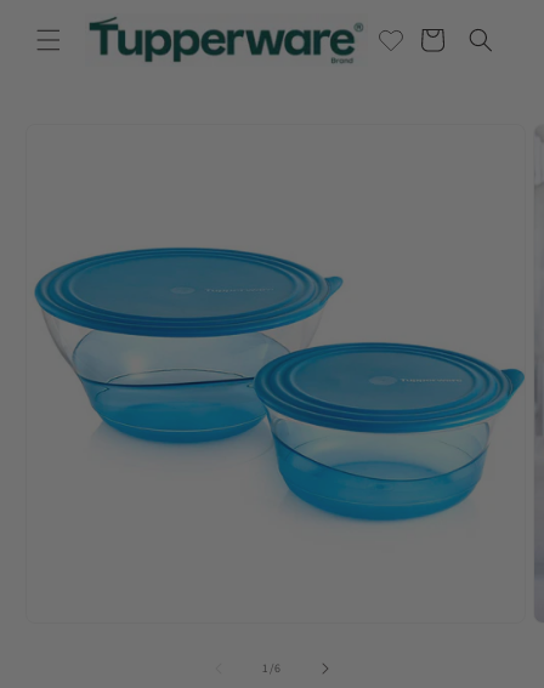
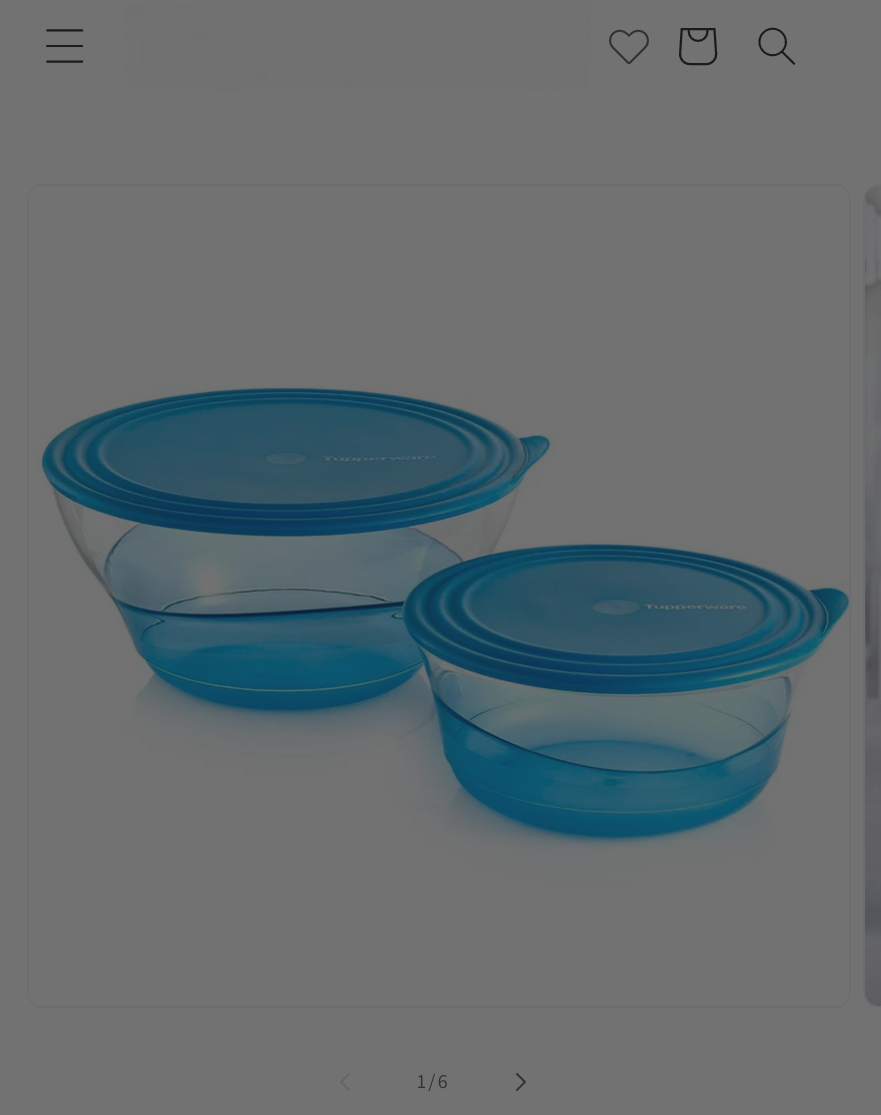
- [image]
